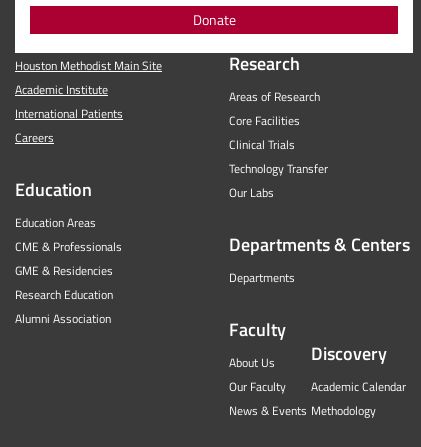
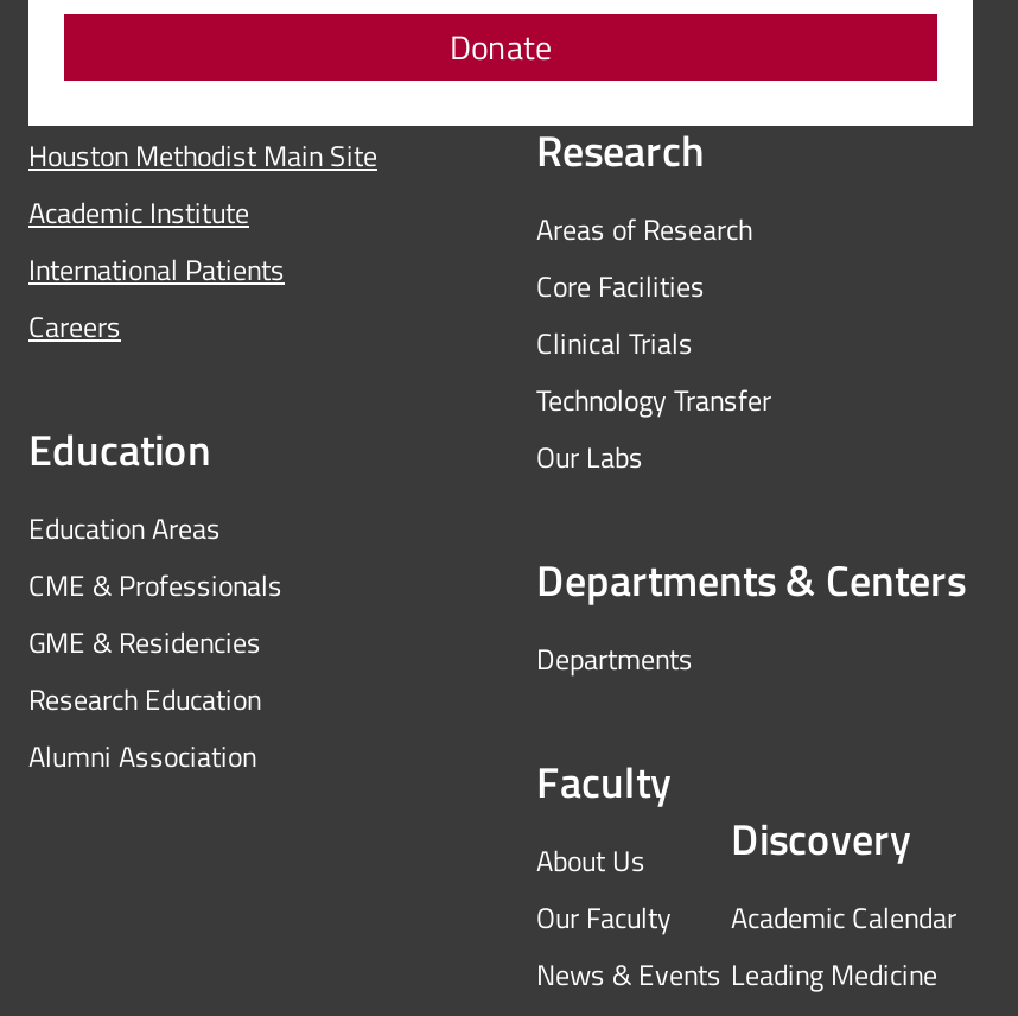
- Methodology
+ Leading Medicine
